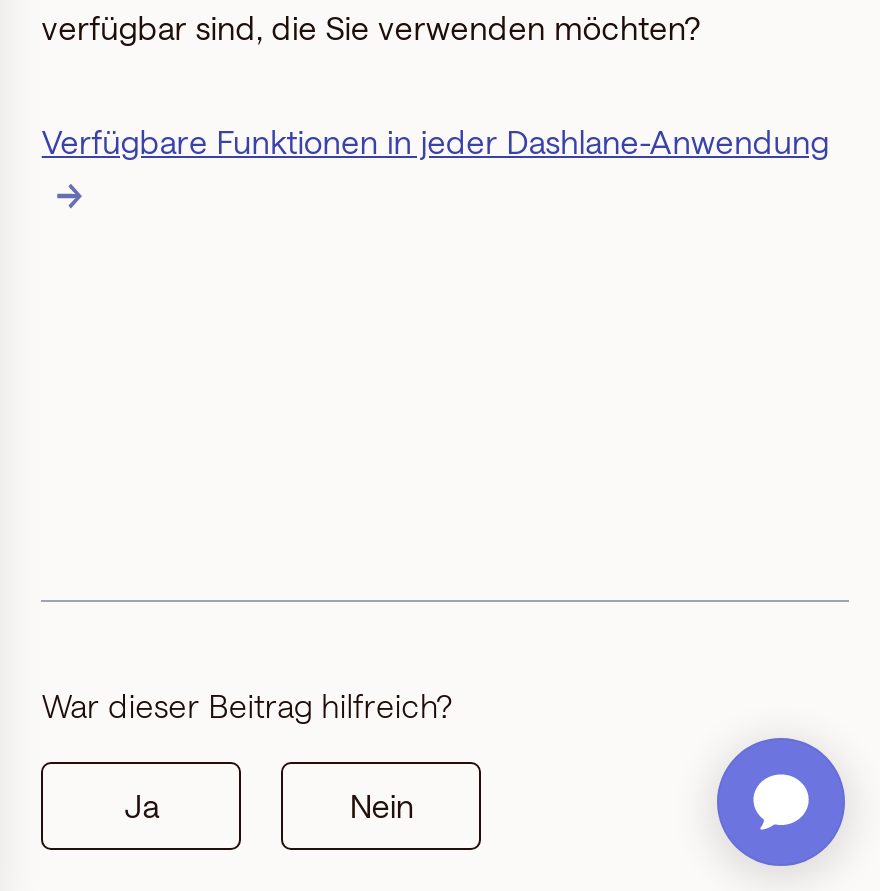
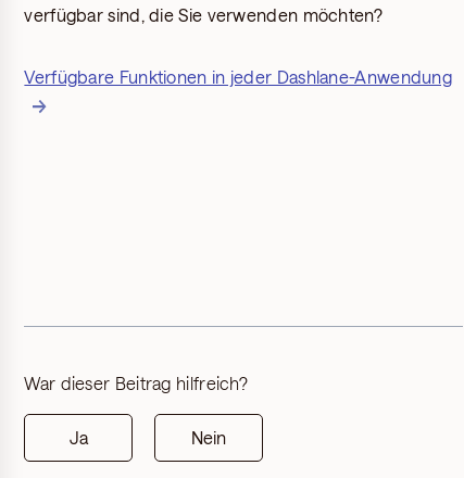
- [image]
